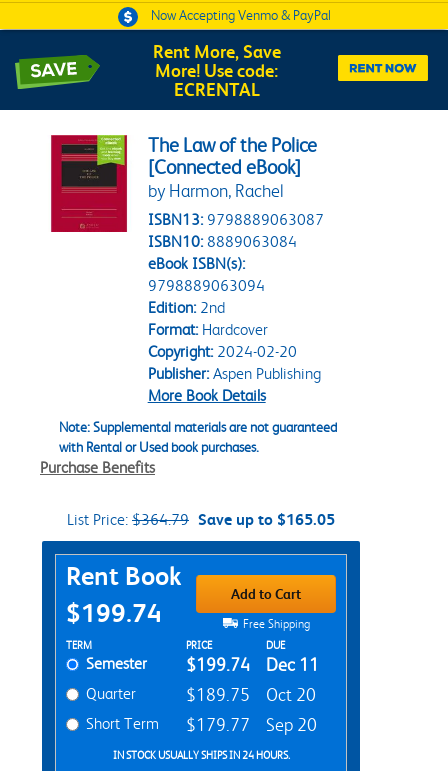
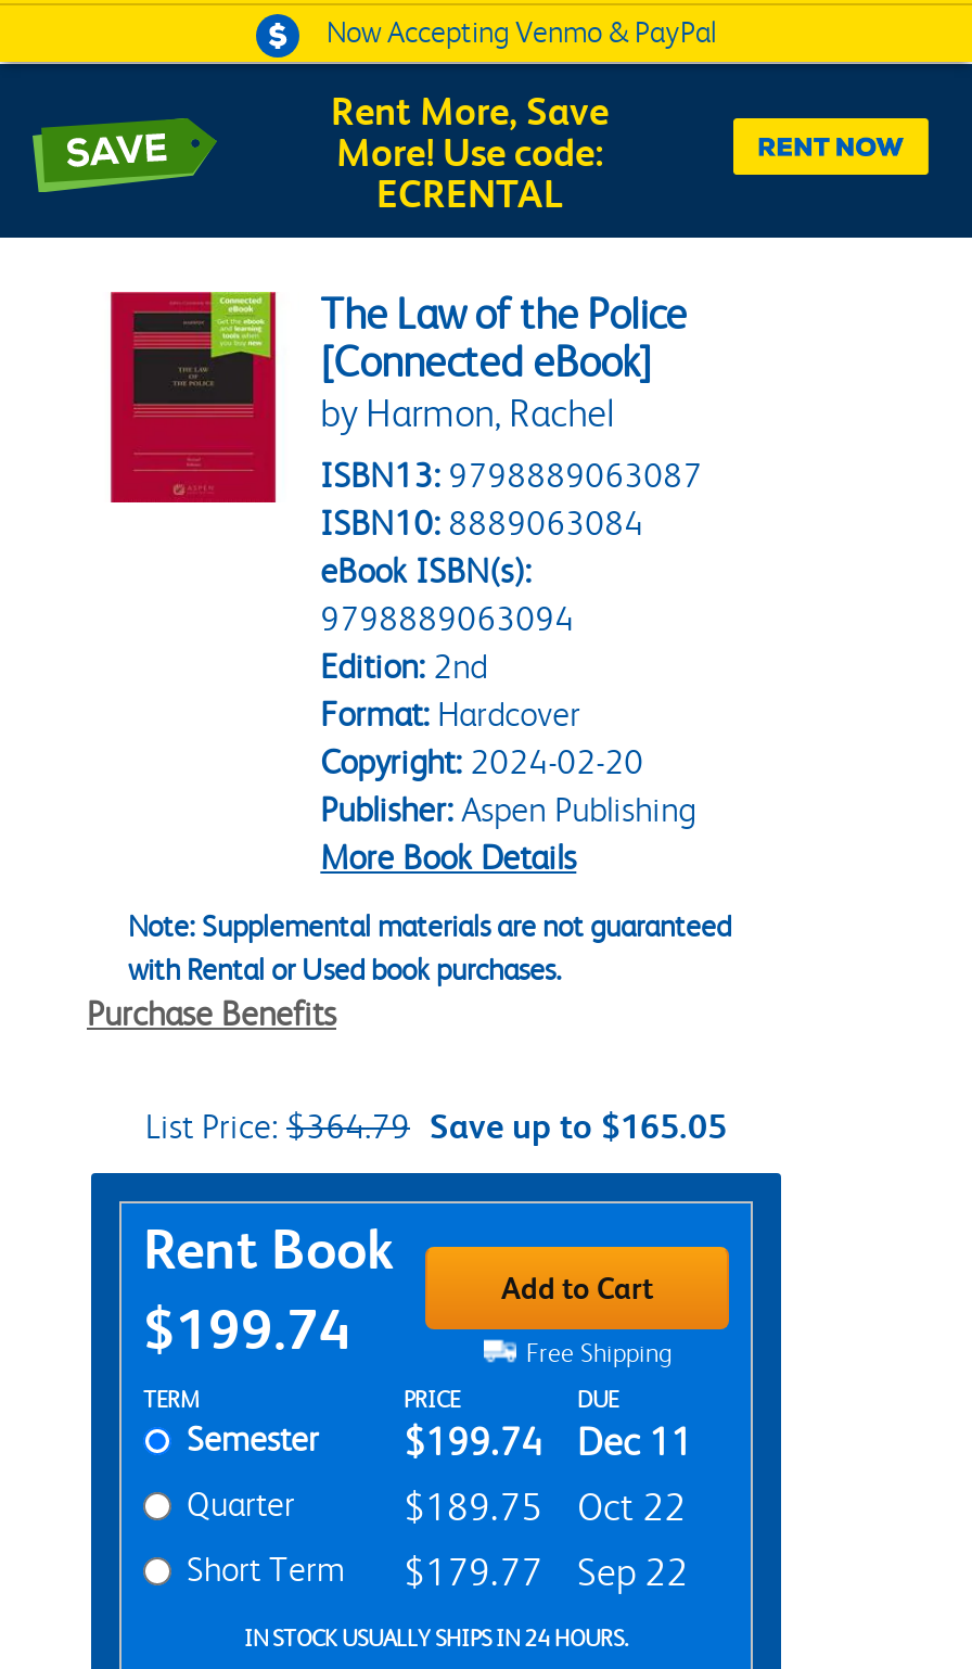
- $189.75 Oct 20
+ $189.75 Oct 22

- Short Term $179.77 Sep 20
+ Short Term $179.77 Sep 22
